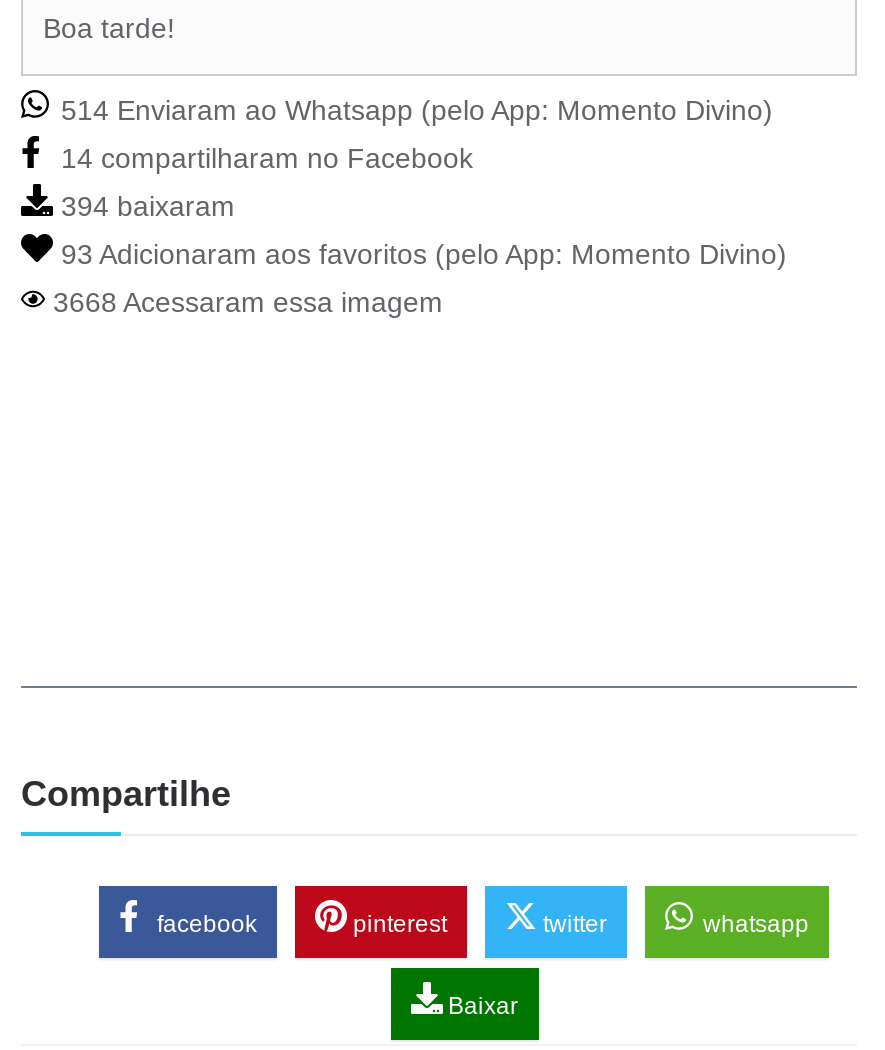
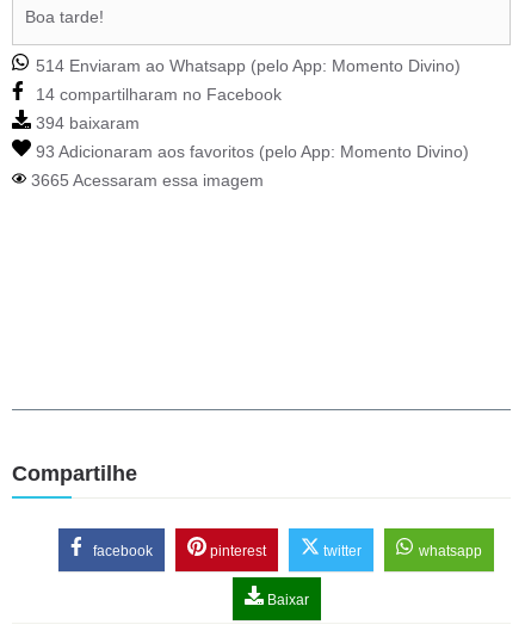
- 3668 Acessaram essa imagem
+ 3665 Acessaram essa imagem
